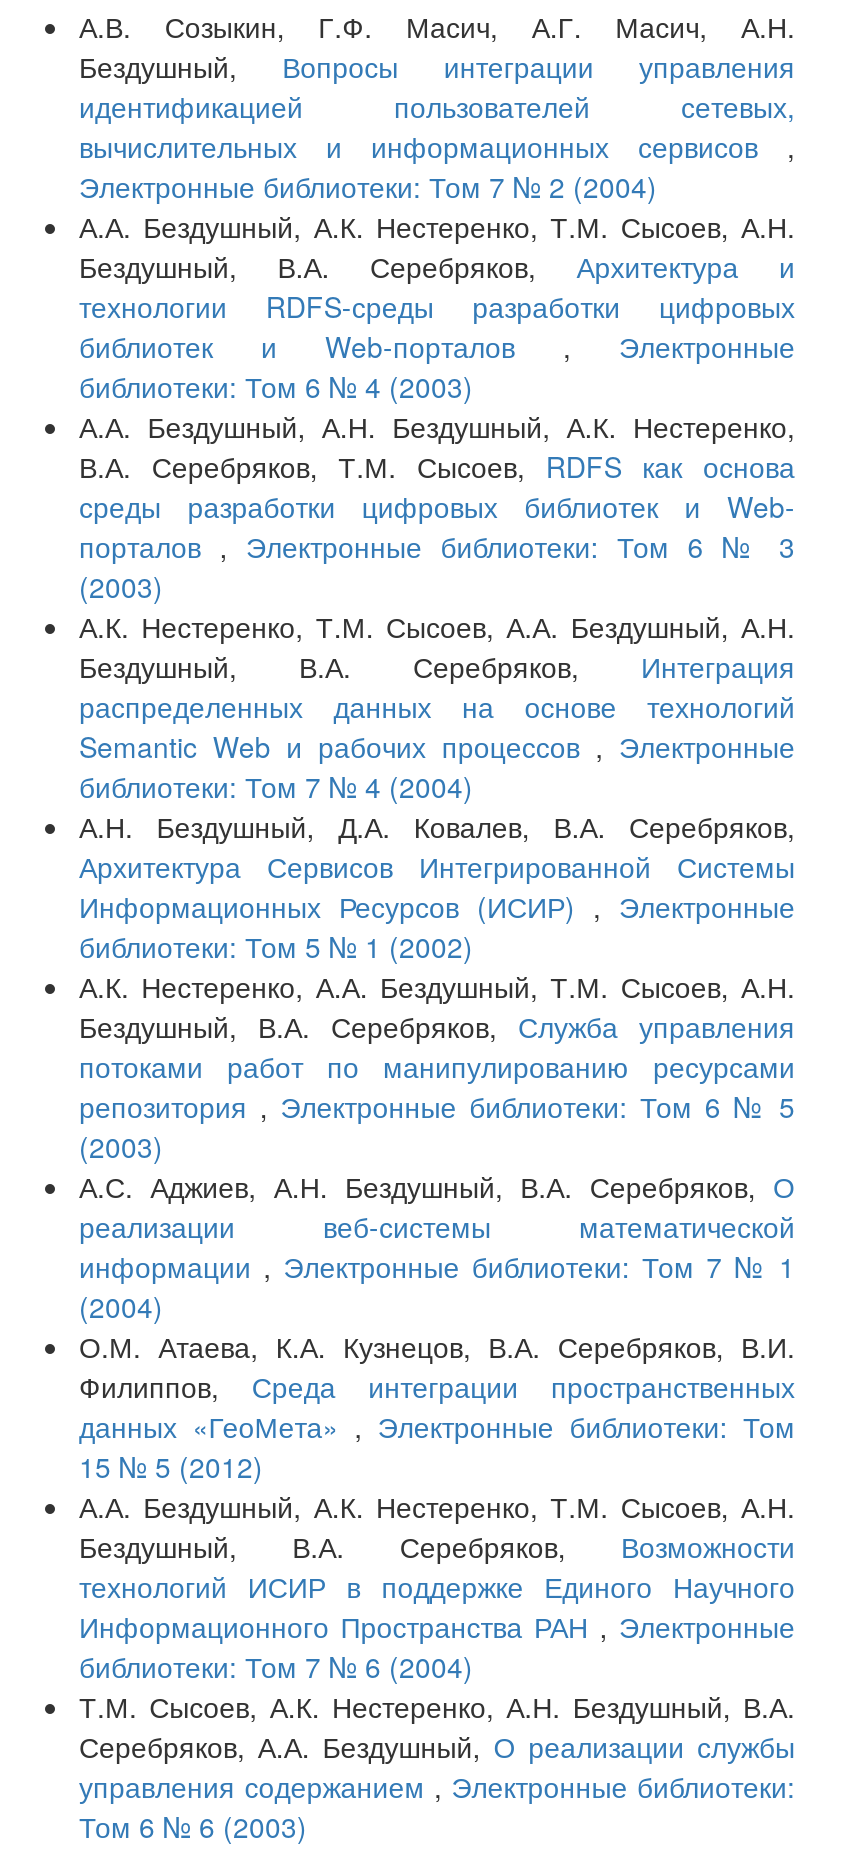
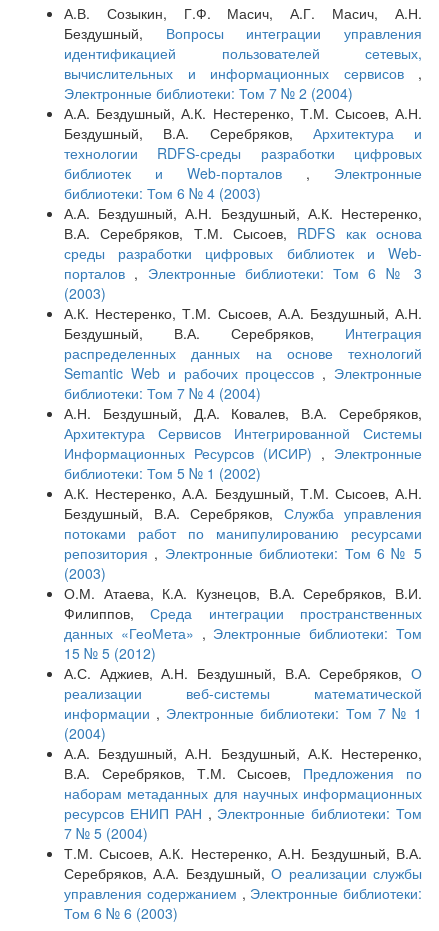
moved down: А.С. Аджиев, А.Н. Бездушный, В.А. Серебряков, О | реализации веб-системы математической | информации, Электронные библиотеки: Том 7 № 1 | (2004)

moved up: О.М. Атаева, К.А. Кузнецов, В.А. Серебряков, В.И. | Филиппов, Среда интеграции пространственных | данных «ГеоМета», Электронные библиотеки: Том | 15 № 5 (2012)

- А.А. Бездушный, А.К. Нестеренко, Т.М. Сысоев, А.Н.
- Бездушный, В.А. Серебряков, Возможности
- технологий ИСИР в поддержке Единого Научного
- Информационного Пространства РАН, Электронные
- библиотеки: Том 7 № 6 (2004)
+ А.А. Бездушный, А.Н. Бездушный, А.К. Нестеренко,
+ В.А. Серебряков, Т.М. Сысоев, Предложения по
+ наборам метаданных для научных информационных
+ ресурсов ЕНИП РАН, Электронные библиотеки: Том
+ 7 № 5 (2004)
